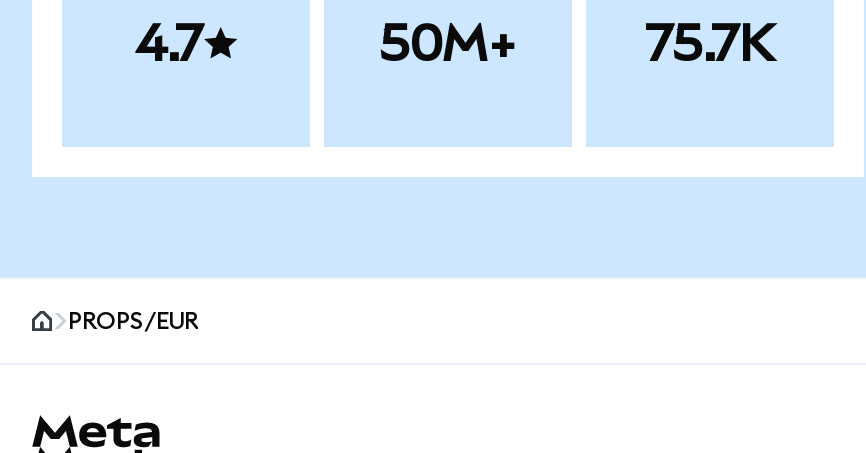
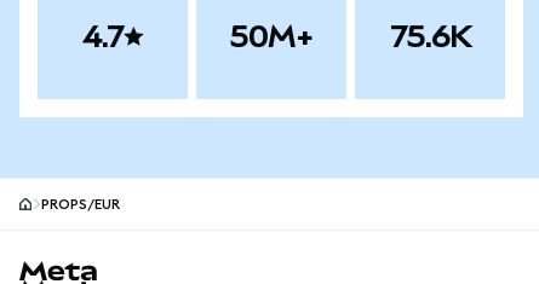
- 75.7K
+ 75.6K
